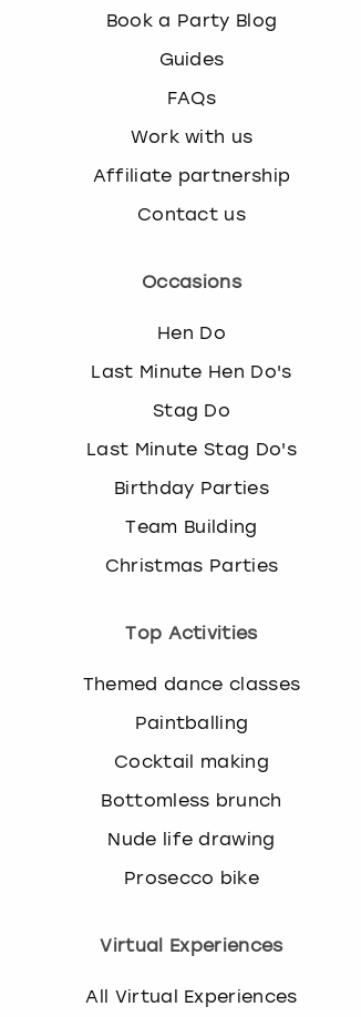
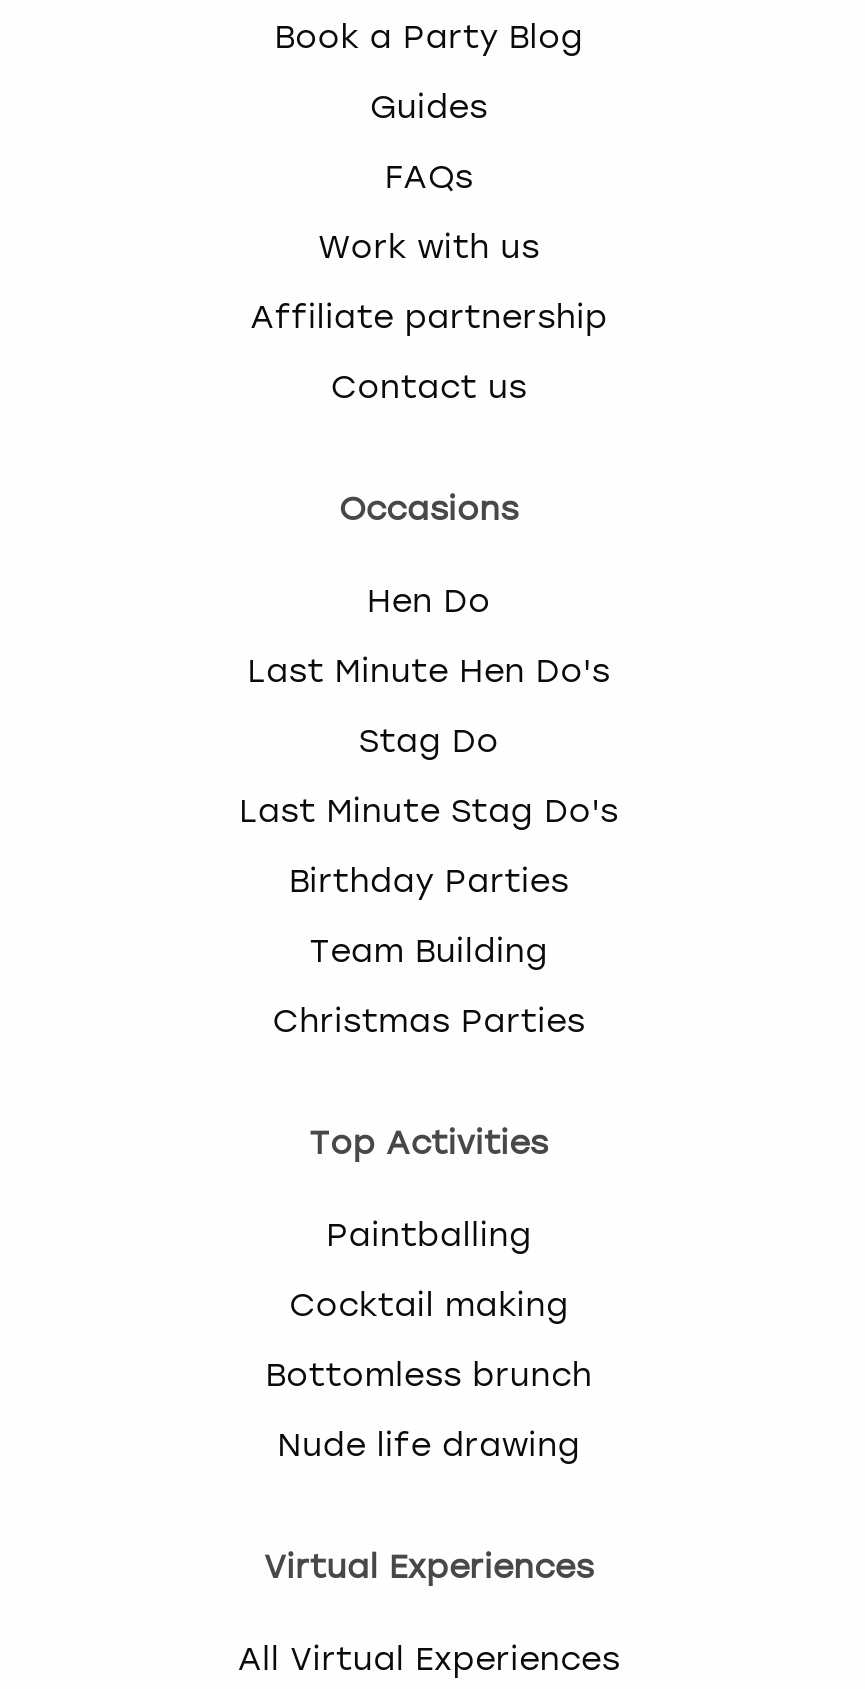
- Themed dance classes

- Prosecco bike
